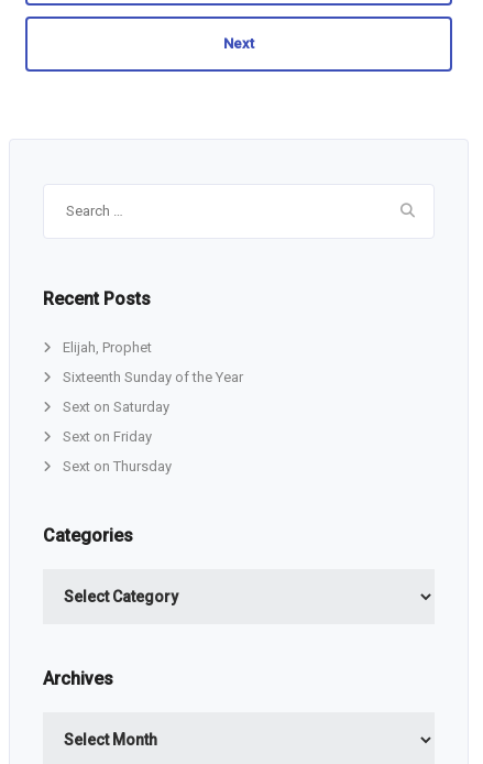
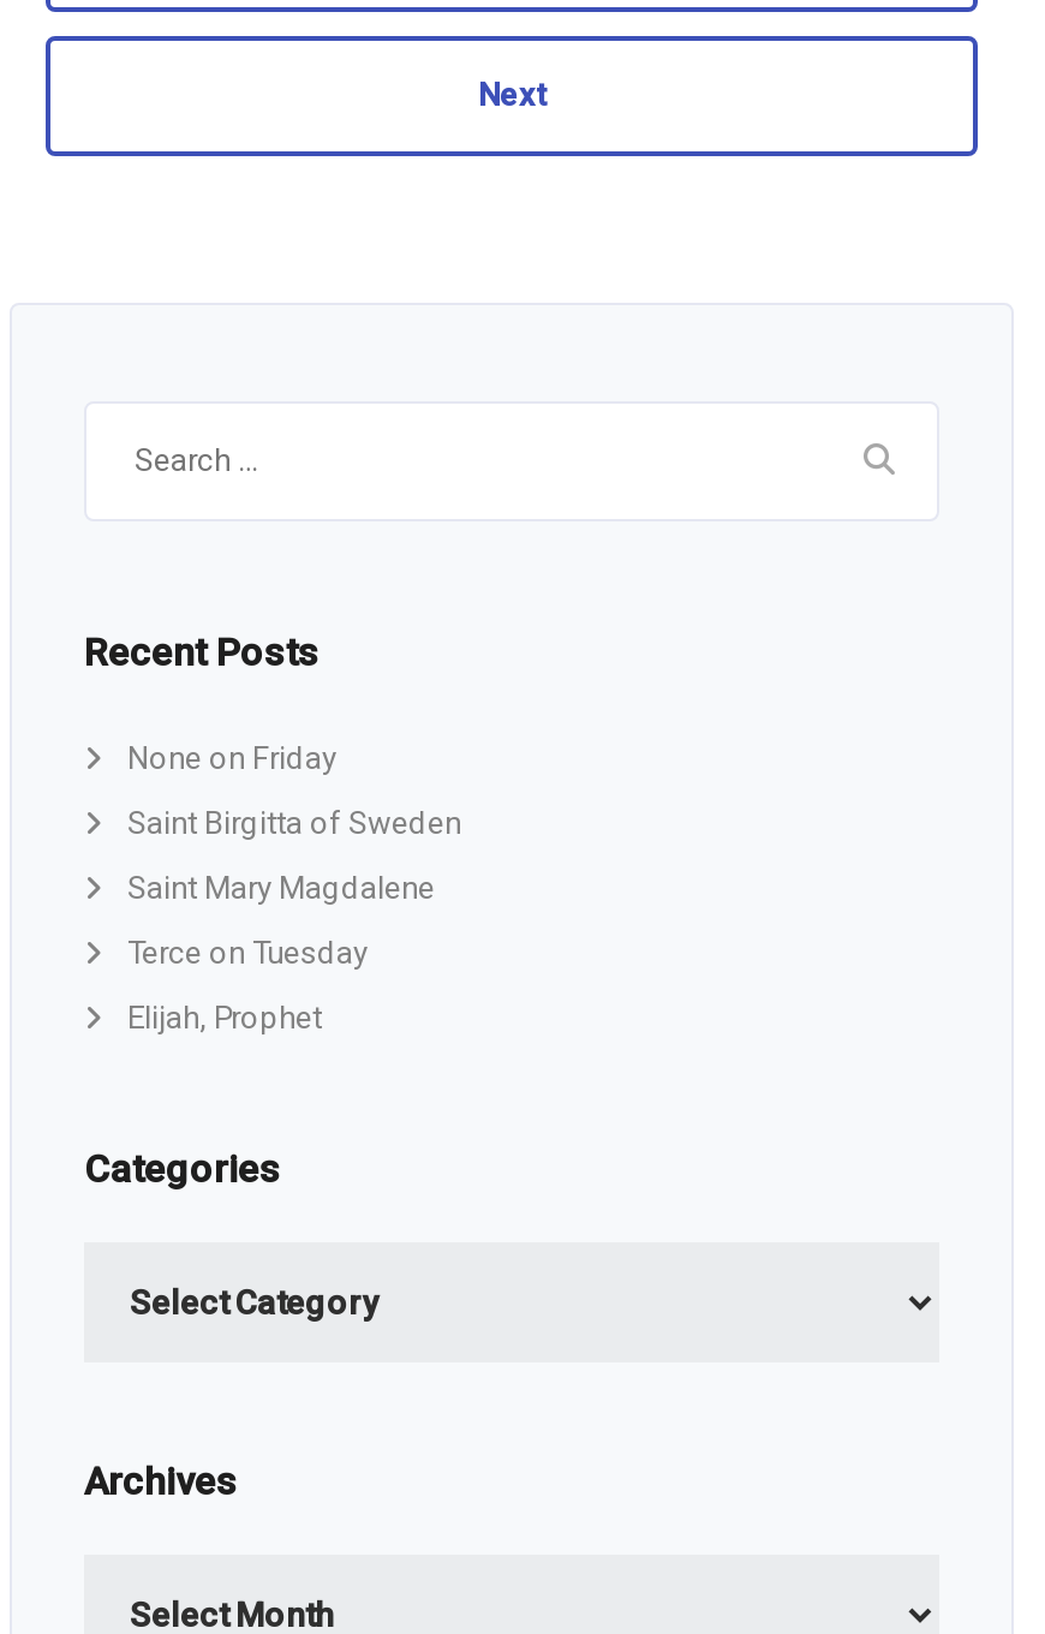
+ None on Friday
+ Saint Birgitta of Sweden
+ Saint Mary Magdalene
+ Terce on Tuesday

moved down: Elijah, Prophet

- Sixteenth Sunday of the Year
- Sext on Saturday
- Sext on Friday
- Sext on Thursday
